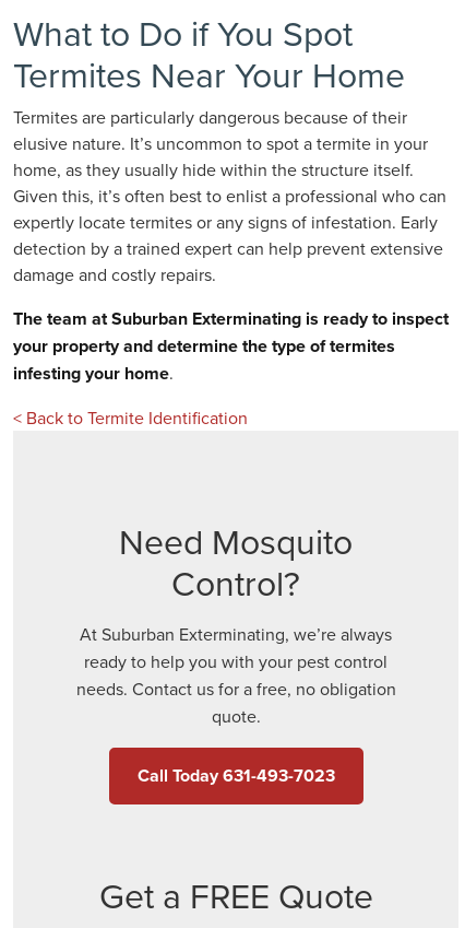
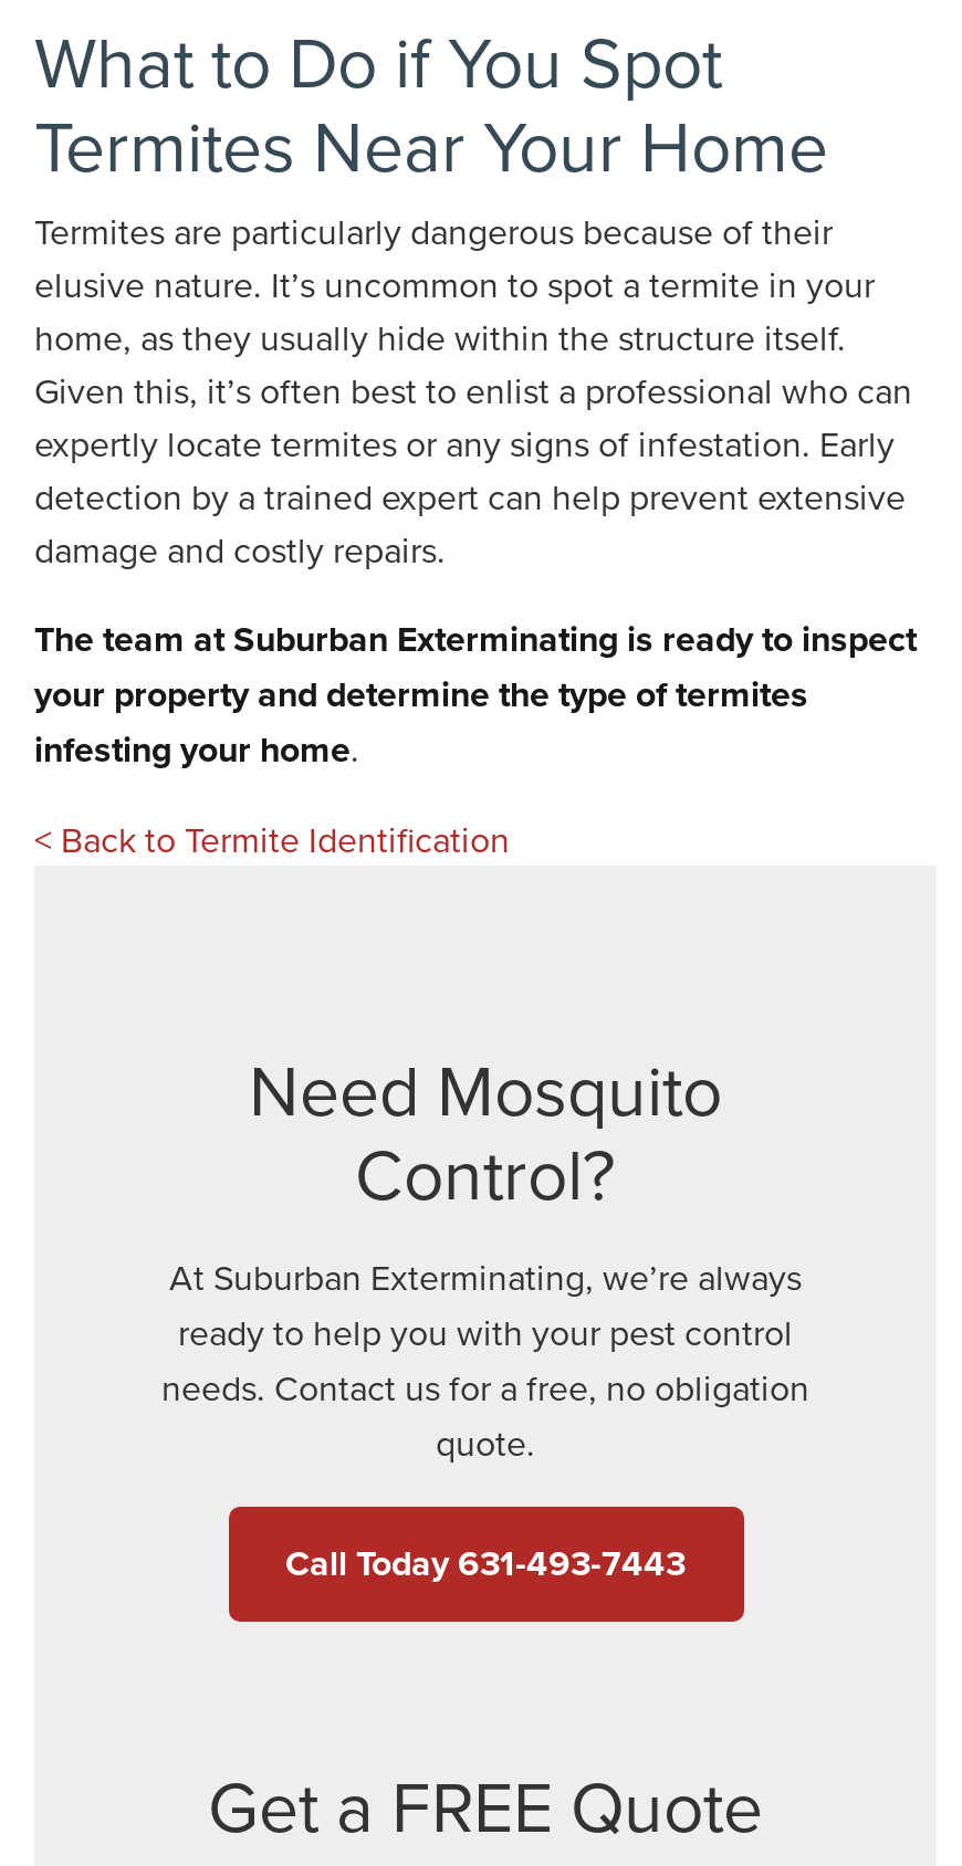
- Call Today 631-493-7023
+ Call Today 631-493-7443
